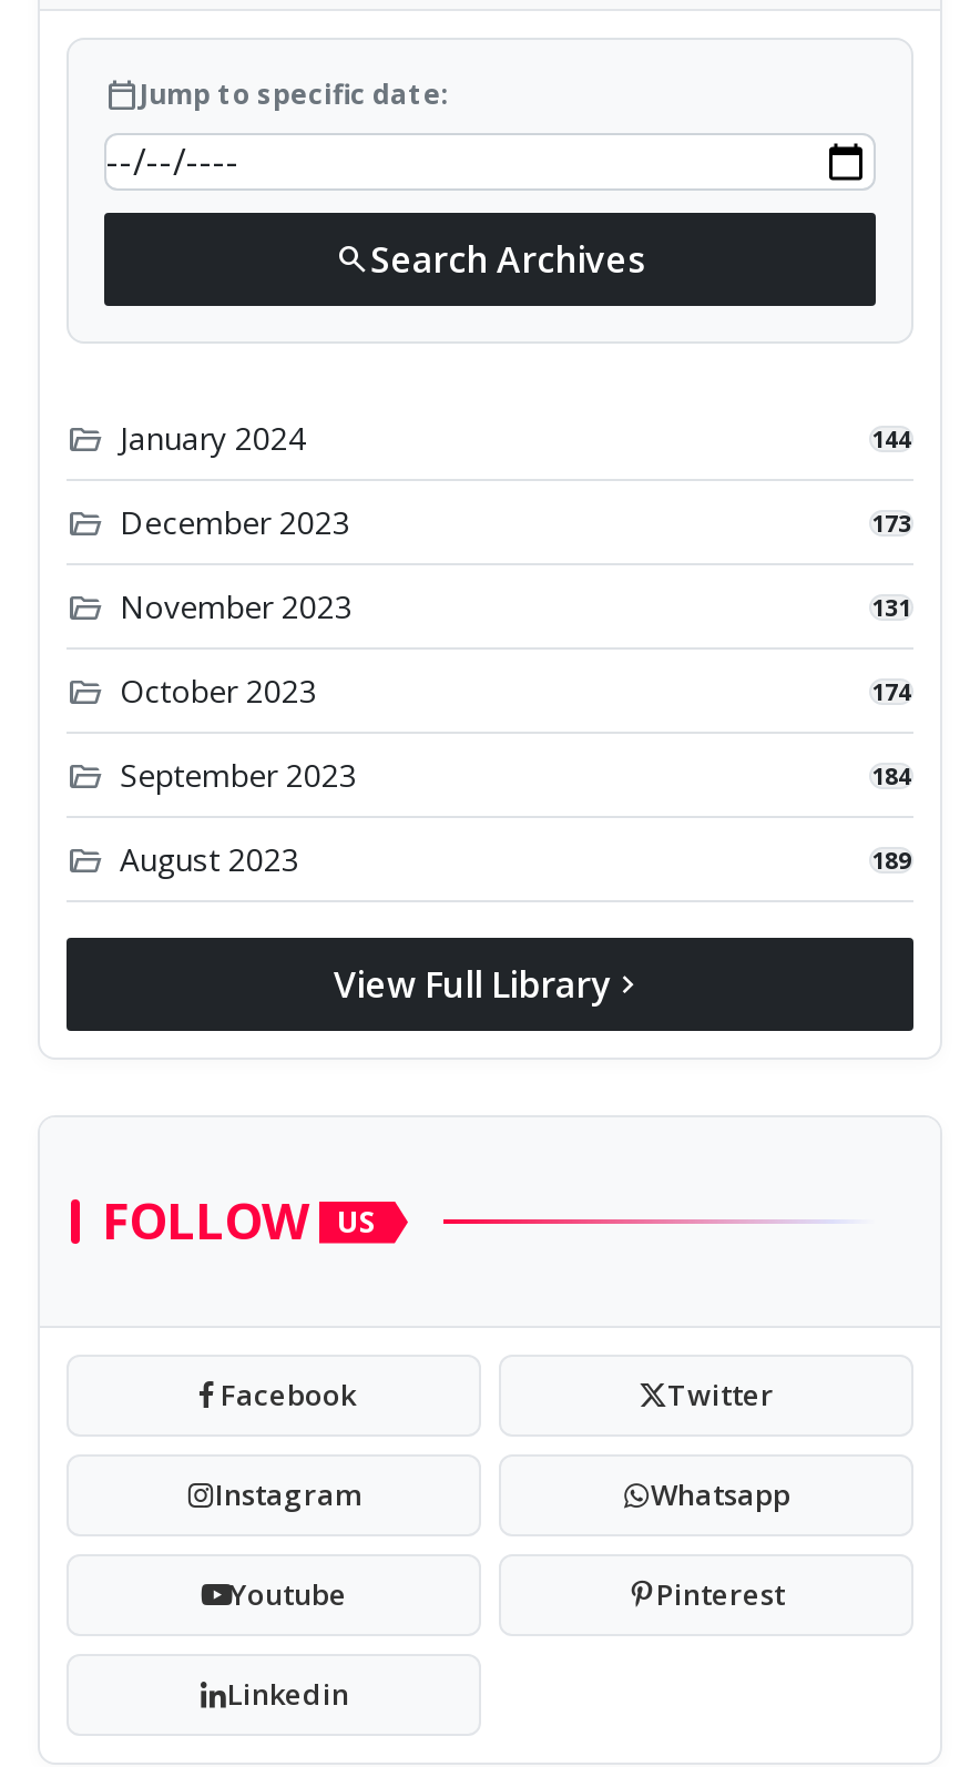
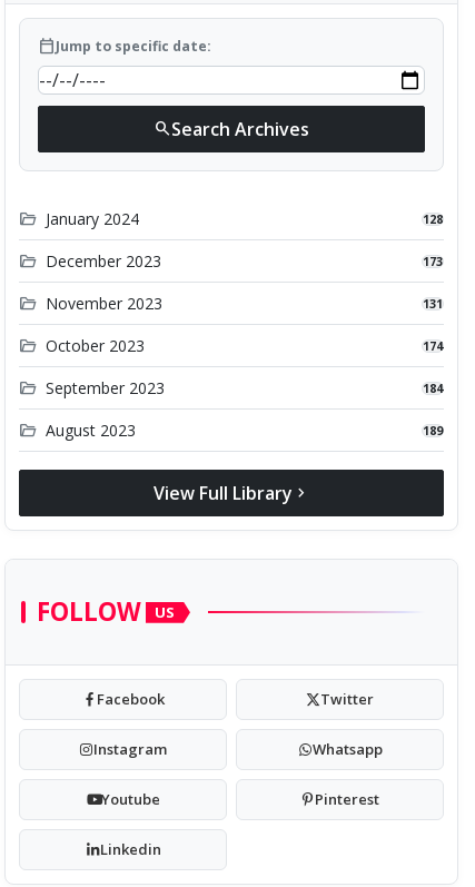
- 144
+ 128
